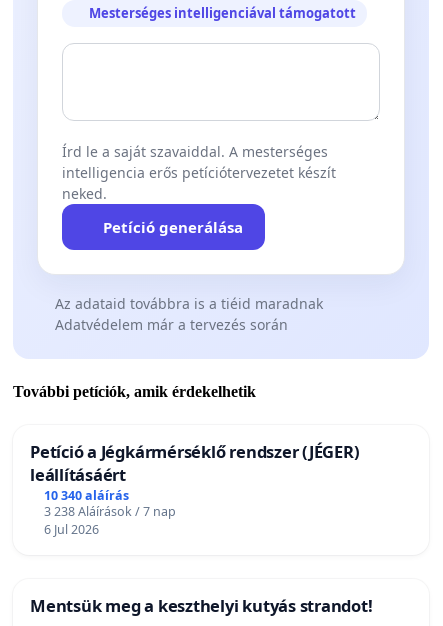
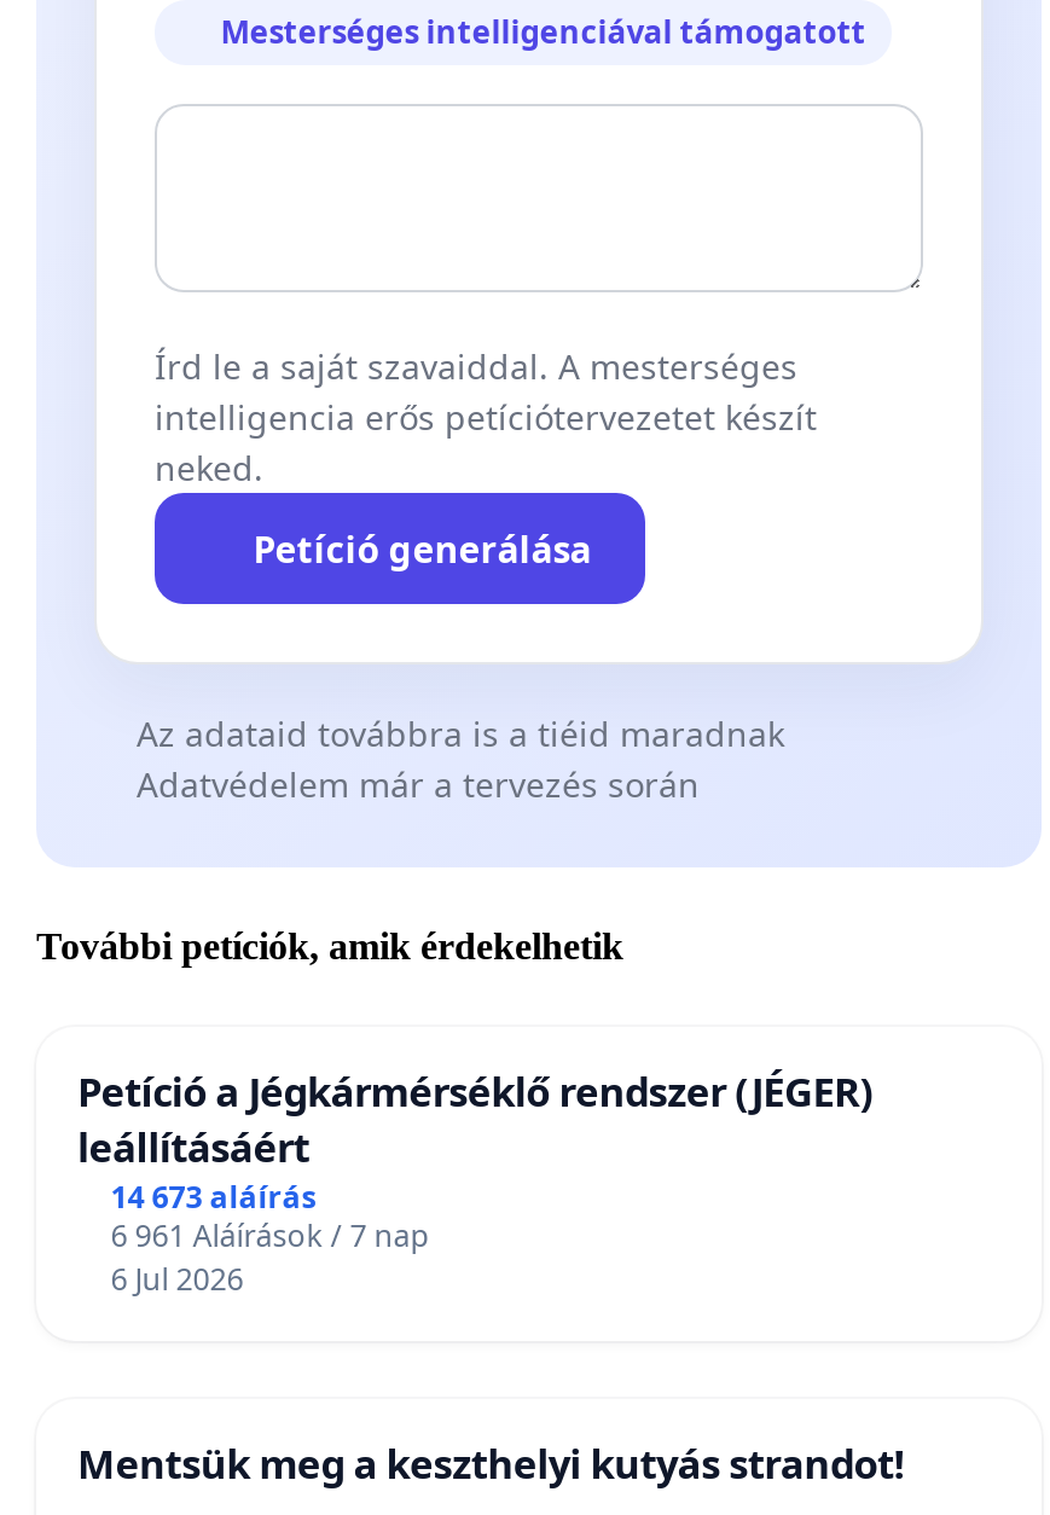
- 10 340 aláírás
+ 14 673 aláírás

- 3 238 Aláírások / 7 nap
+ 6 961 Aláírások / 7 nap
